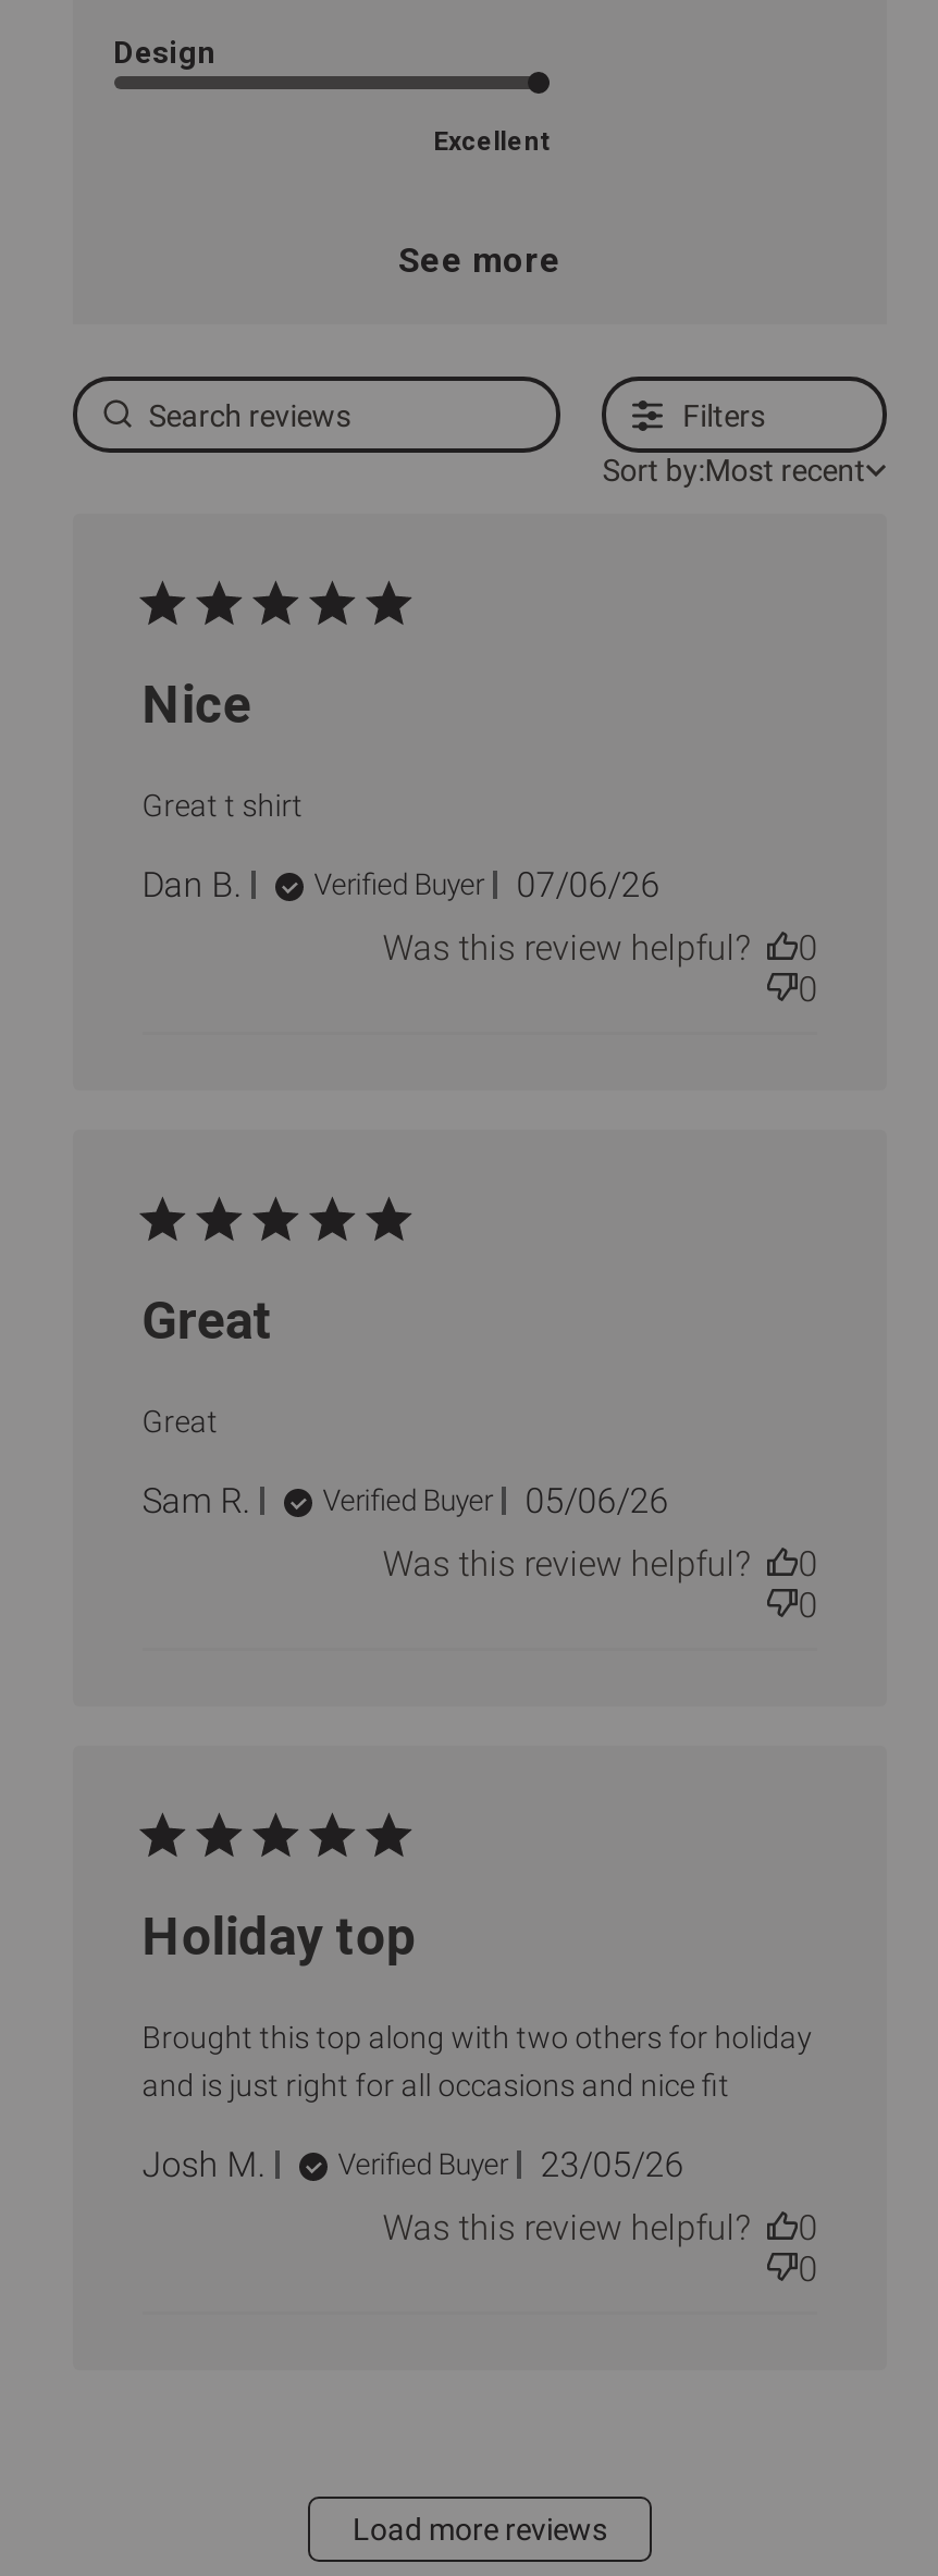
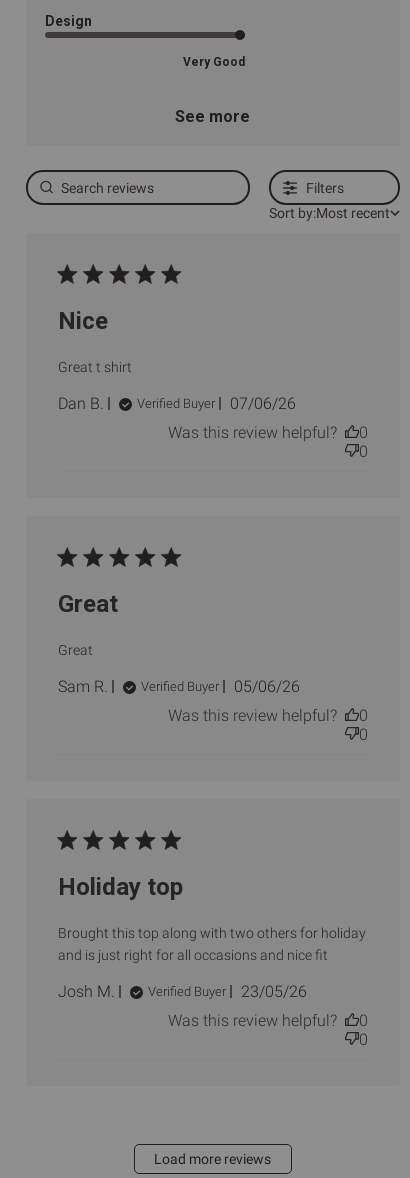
- Excellent
+ Very Good
